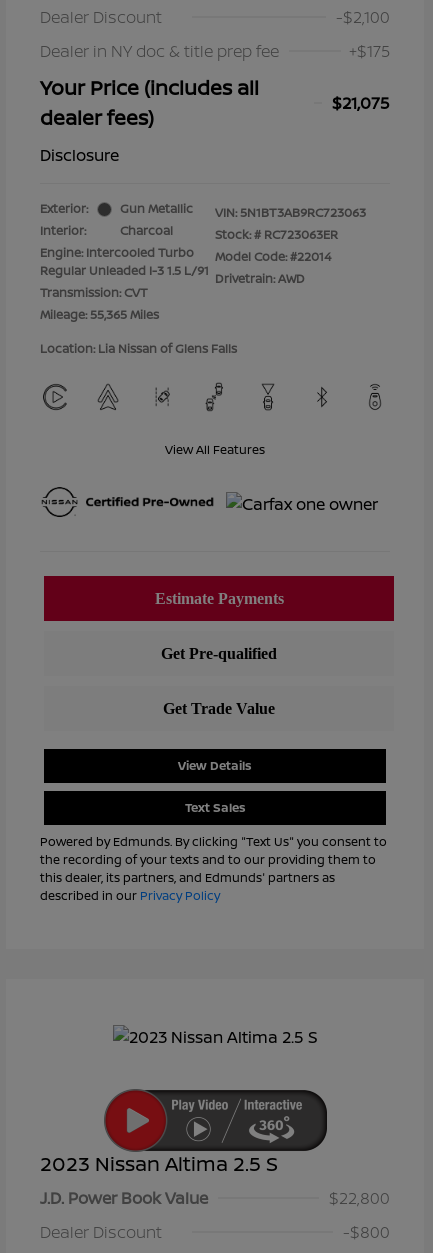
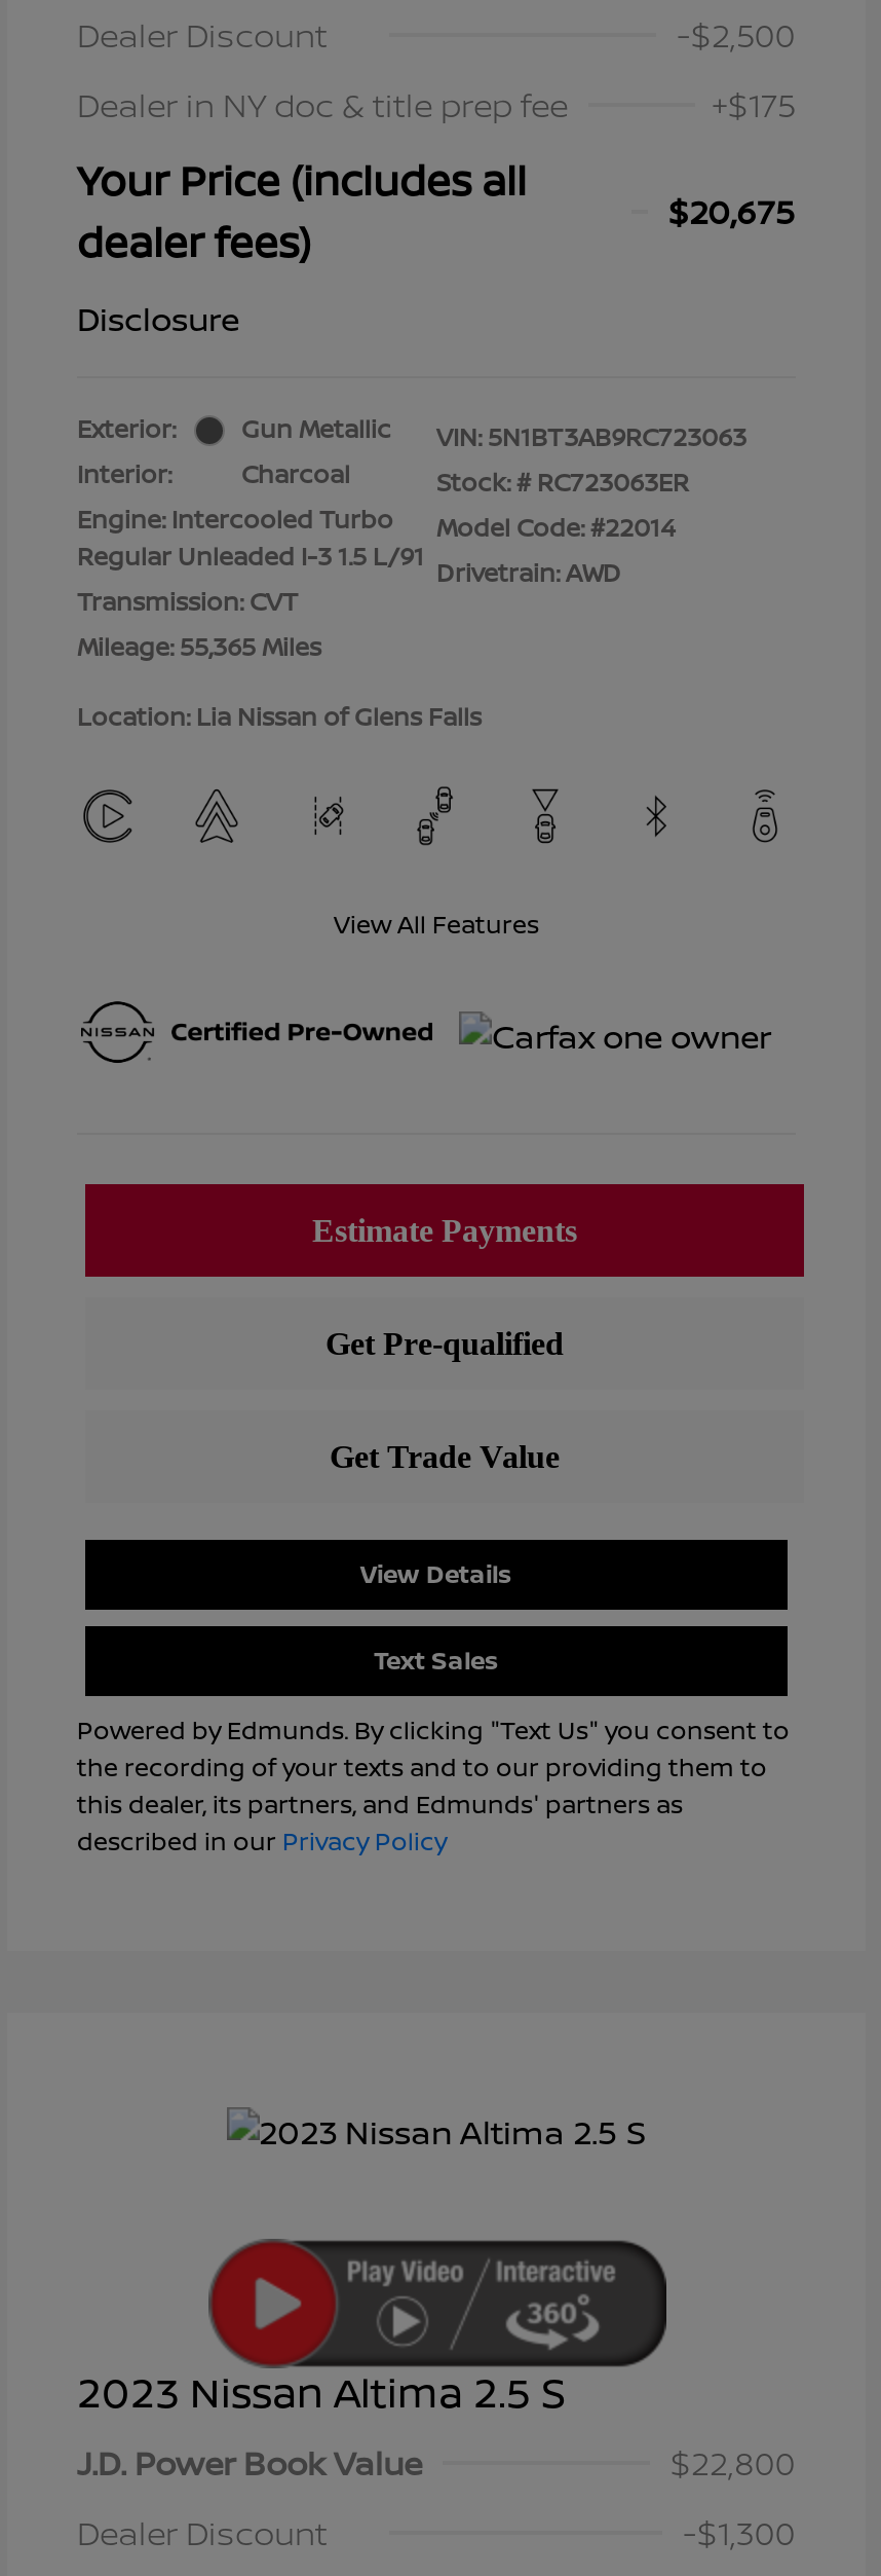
- -$2,100
+ -$2,500

- $21,075
+ $20,675

- -$800
+ -$1,300
